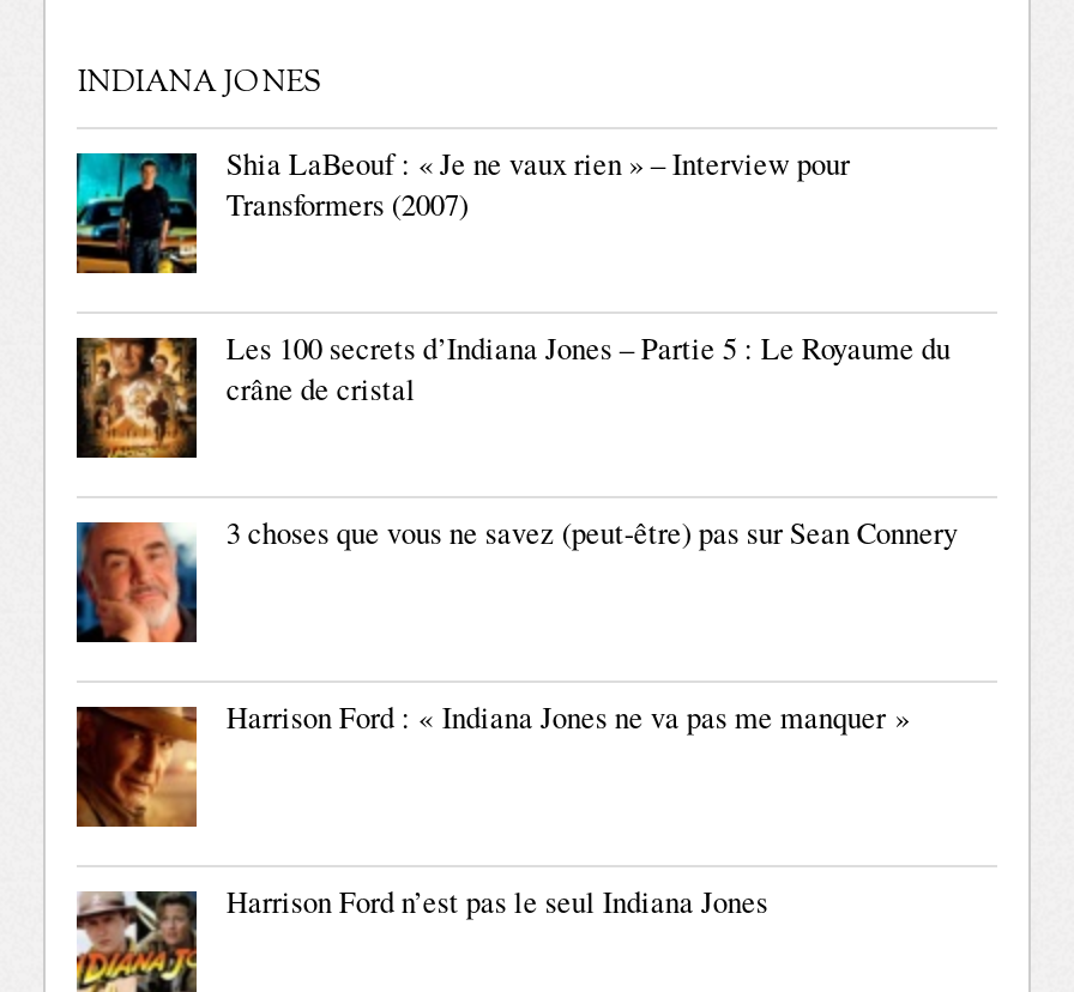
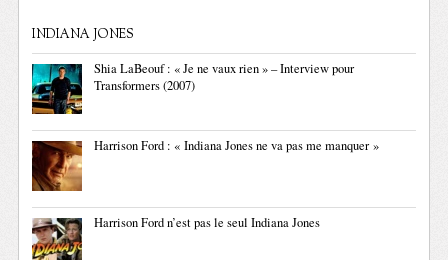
- [image]
- Les 100 secrets d’Indiana Jones – Partie 5 : Le Royaume du
- crâne de cristal

- [image]
- 3 choses que vous ne savez (peut-être) pas sur Sean Connery
